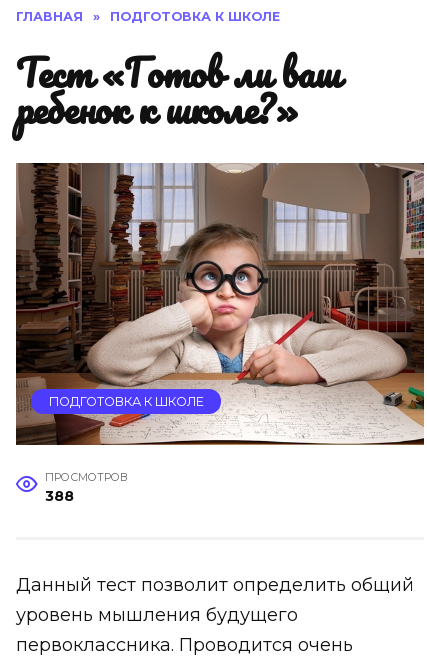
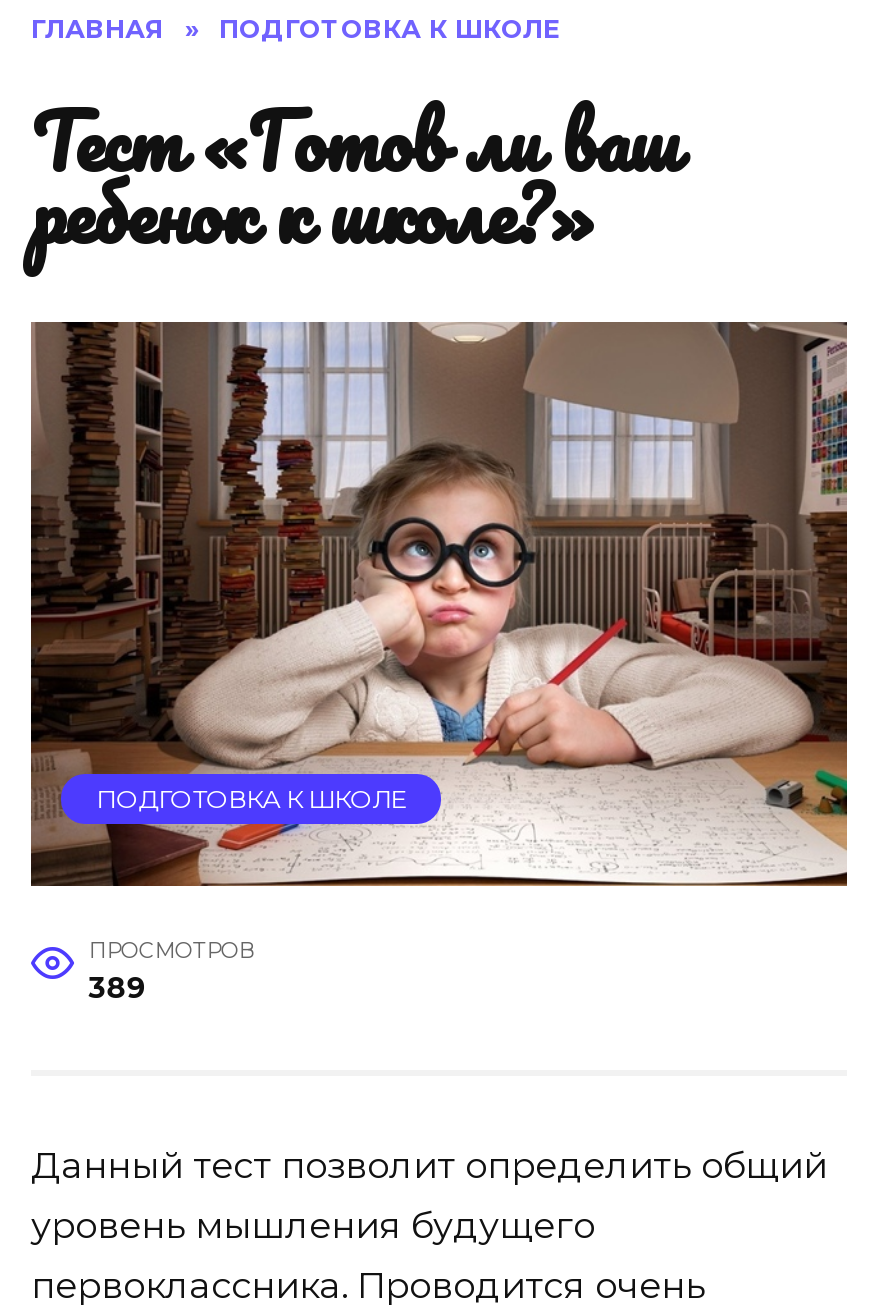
- 388
+ 389
